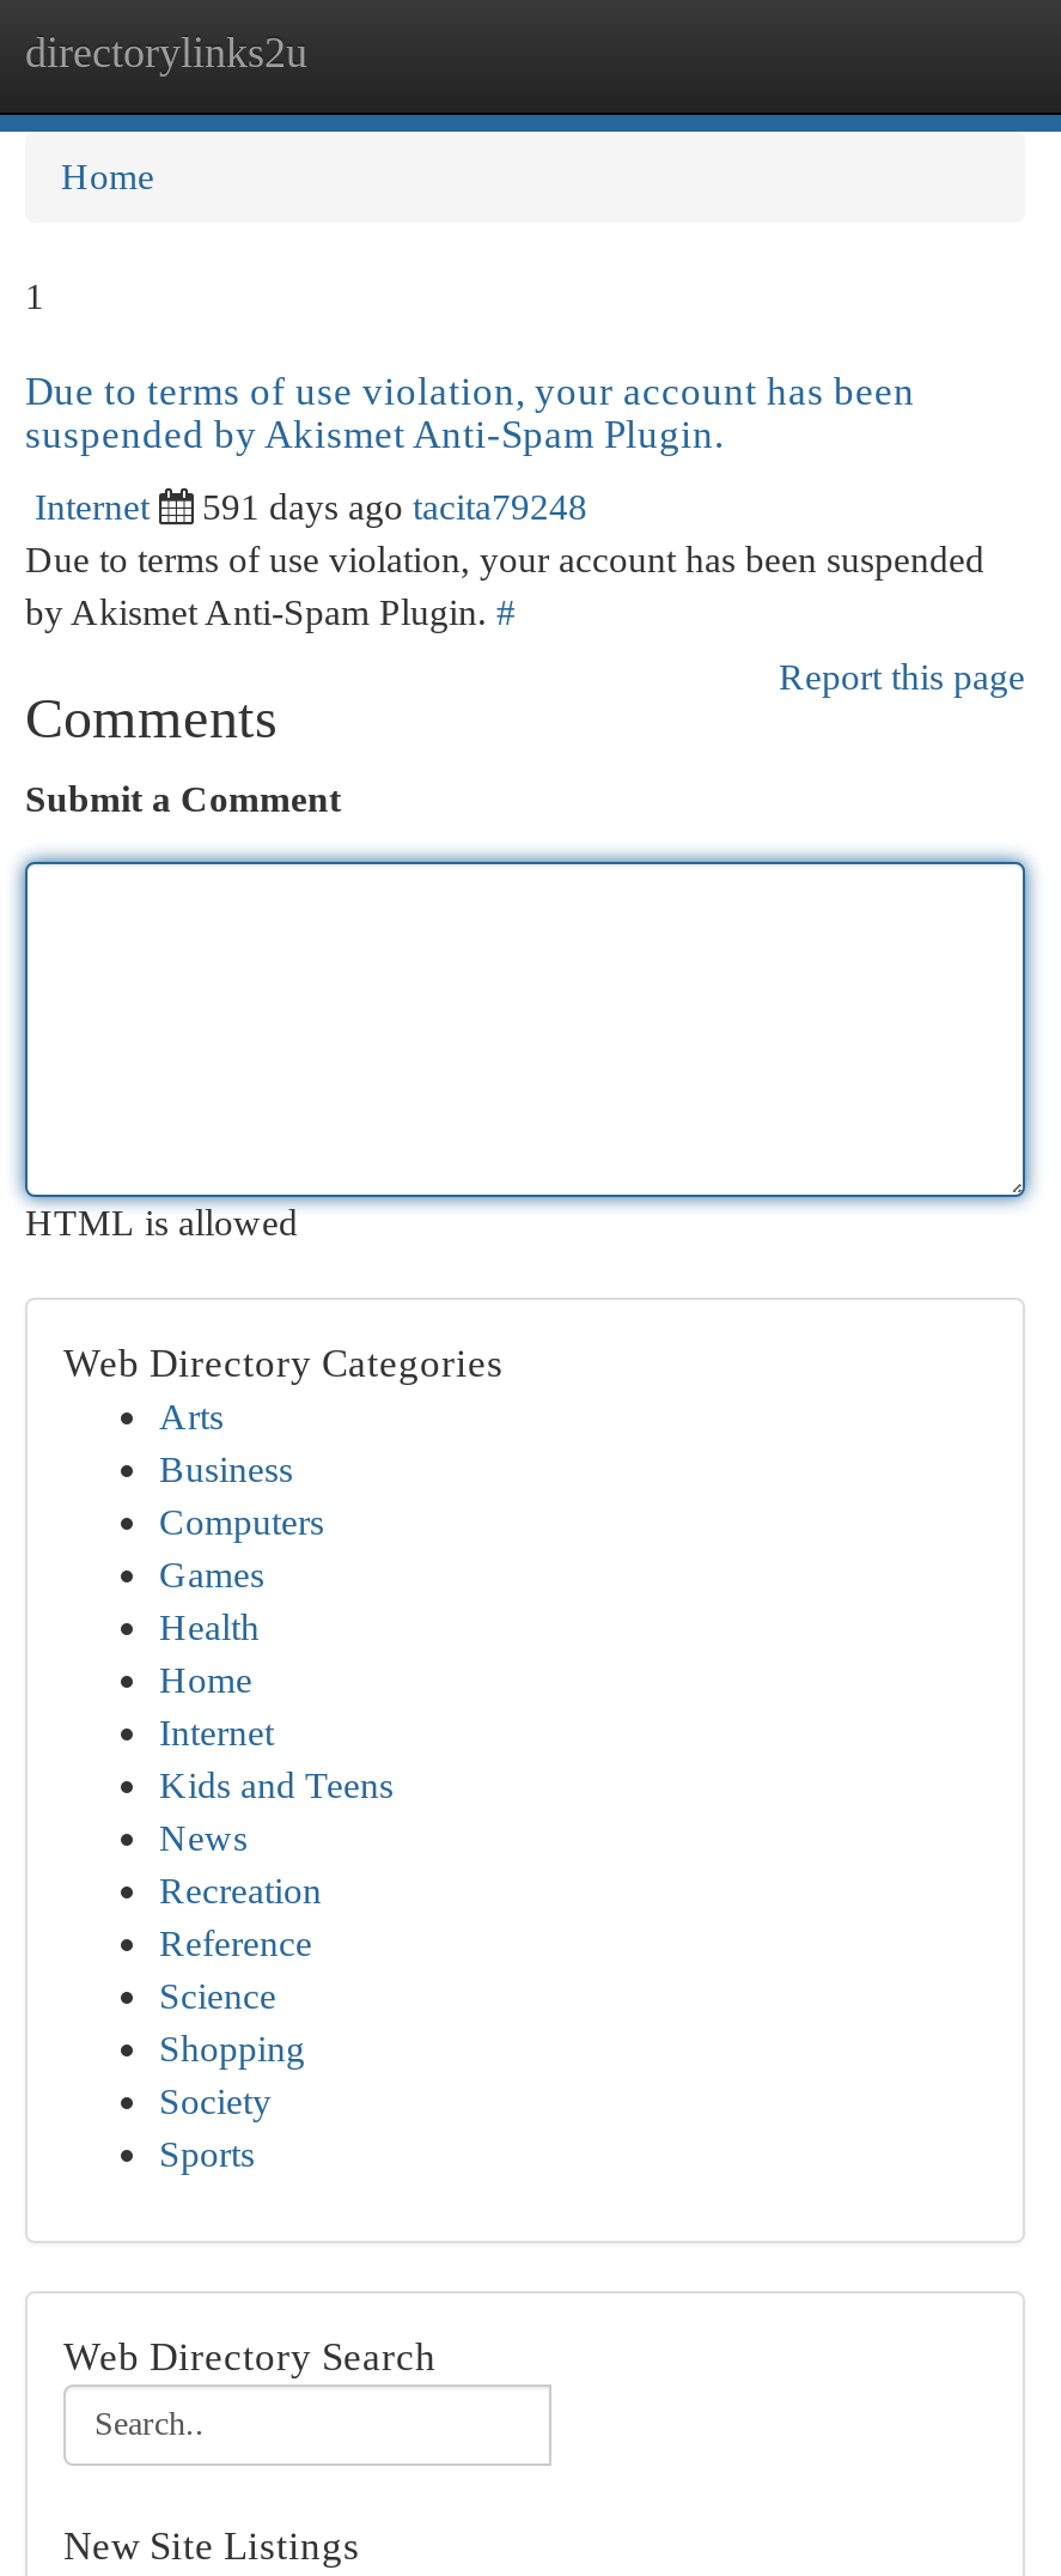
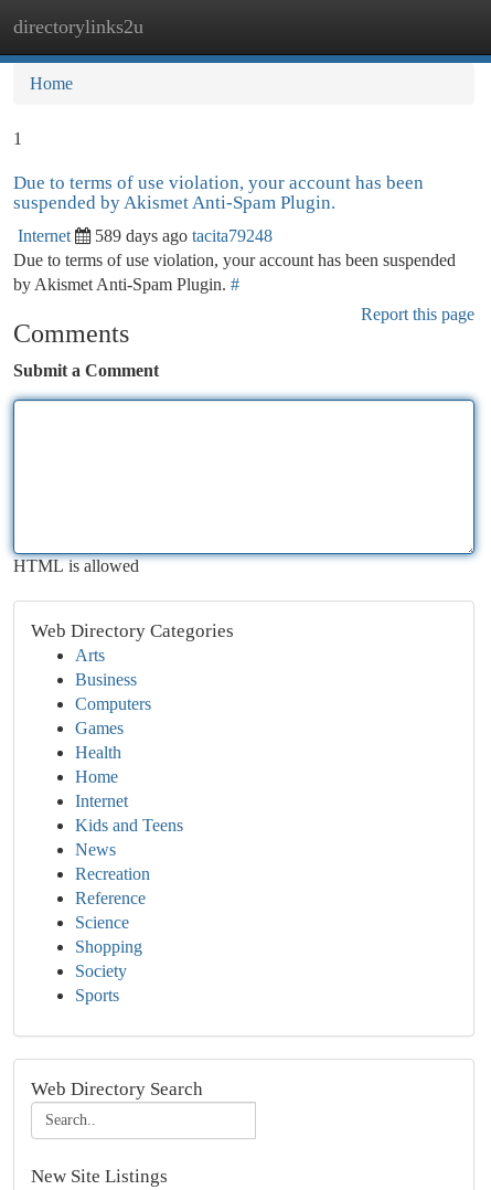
- 591 days ago tacita79248
+ 589 days ago tacita79248
